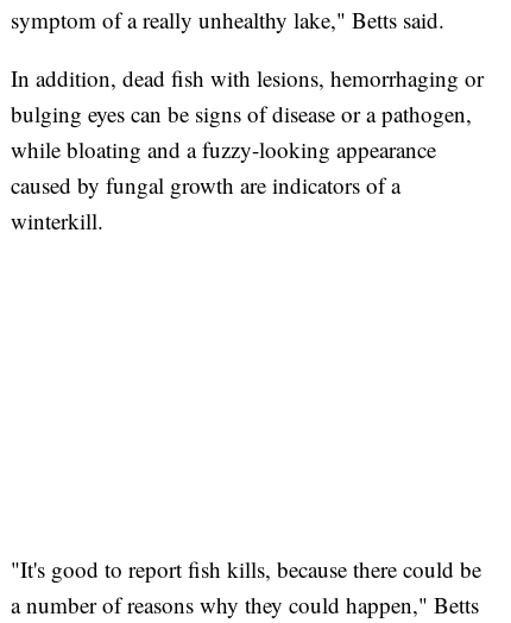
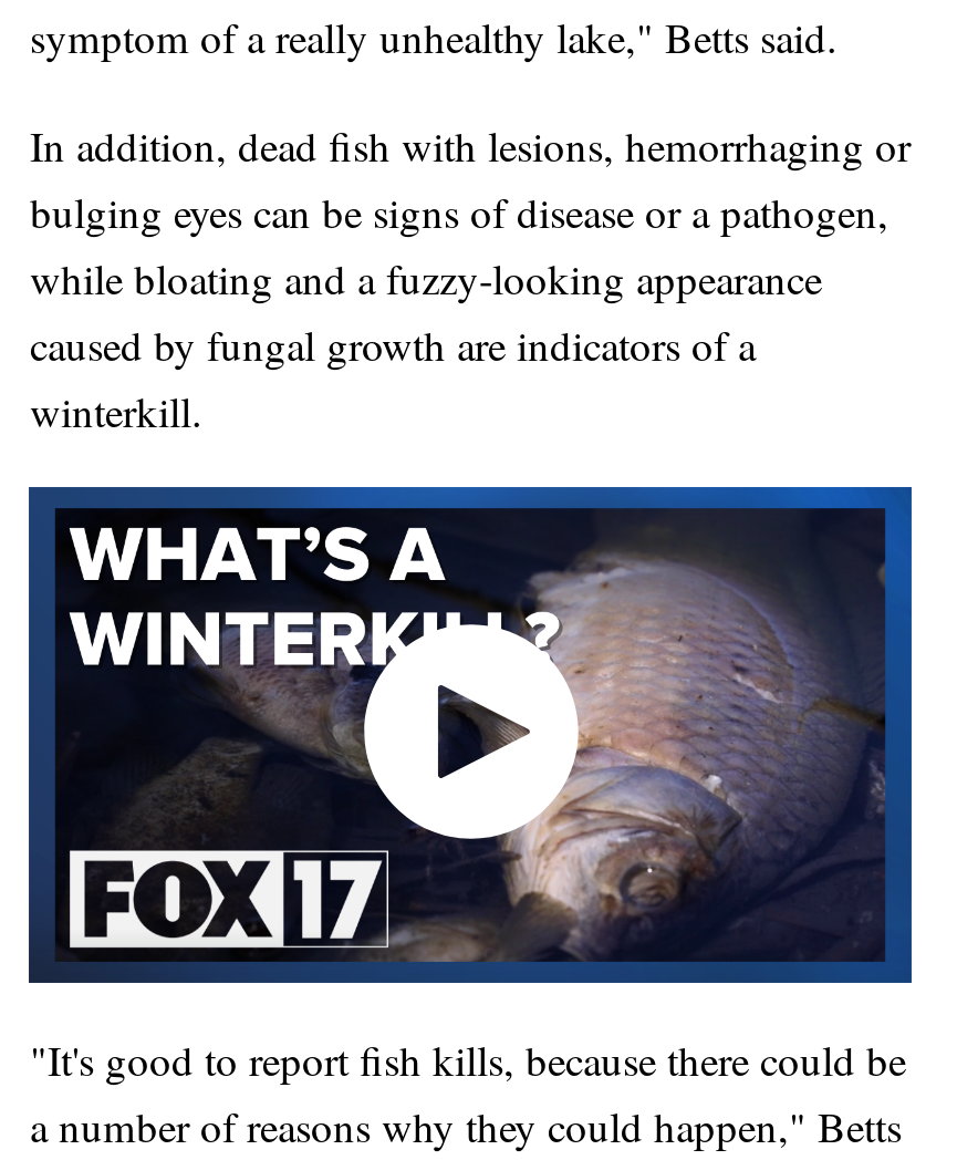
+ [image]
